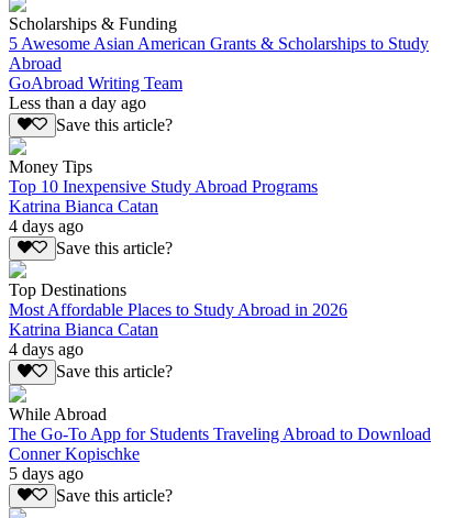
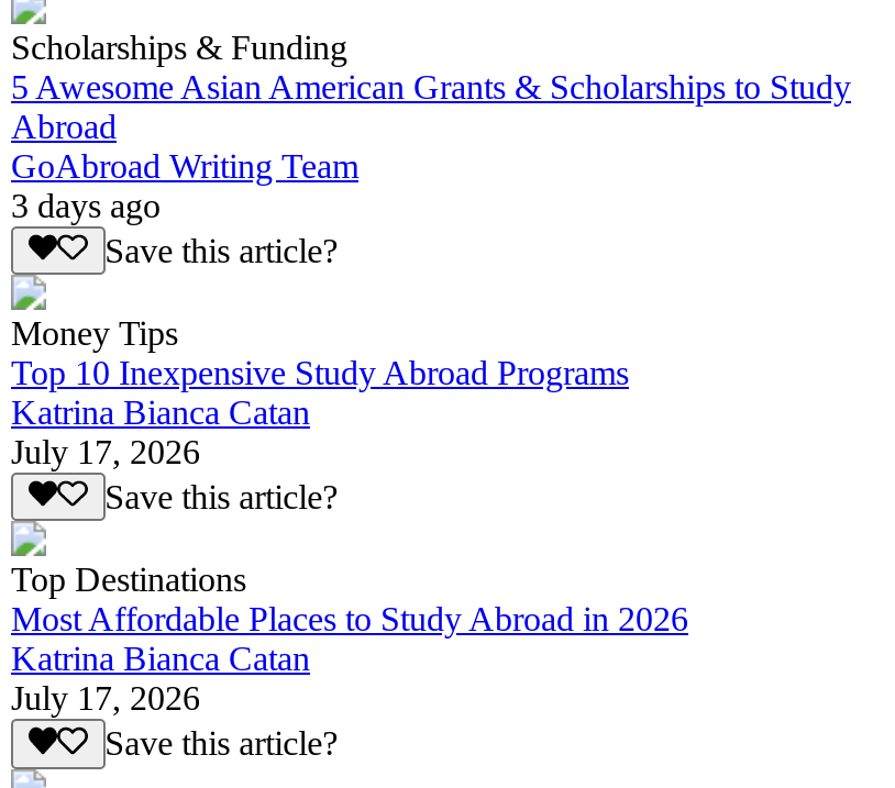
- Less than a day ago
+ 3 days ago

- 4 days ago
+ July 17, 2026

- 4 days ago
- Save this article?
- While Abroad
- The Go-To App for Students Traveling Abroad to Download
- Conner Kopischke
- 5 days ago
+ July 17, 2026
